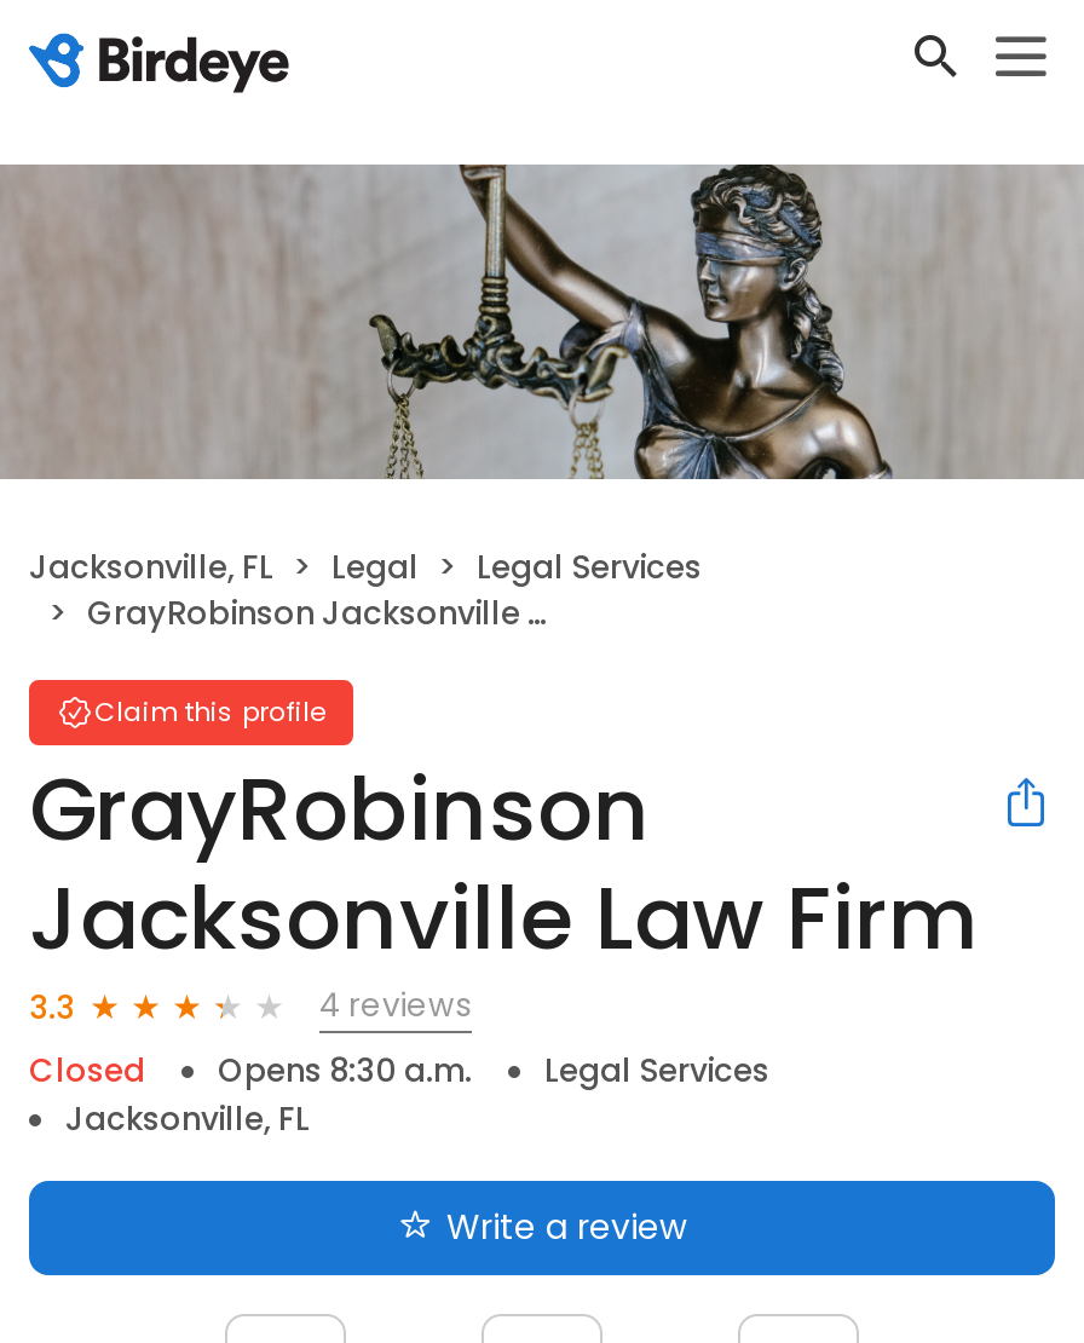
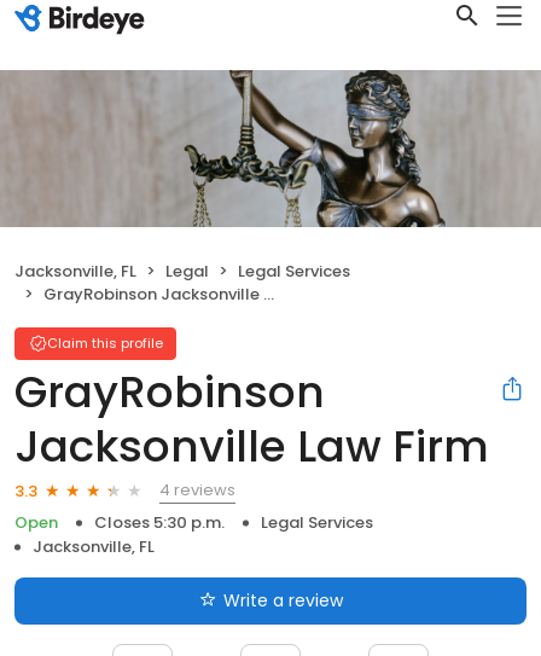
- Closed
- Opens 8:30 a.m.
+ Open
+ Closes 5:30 p.m.
